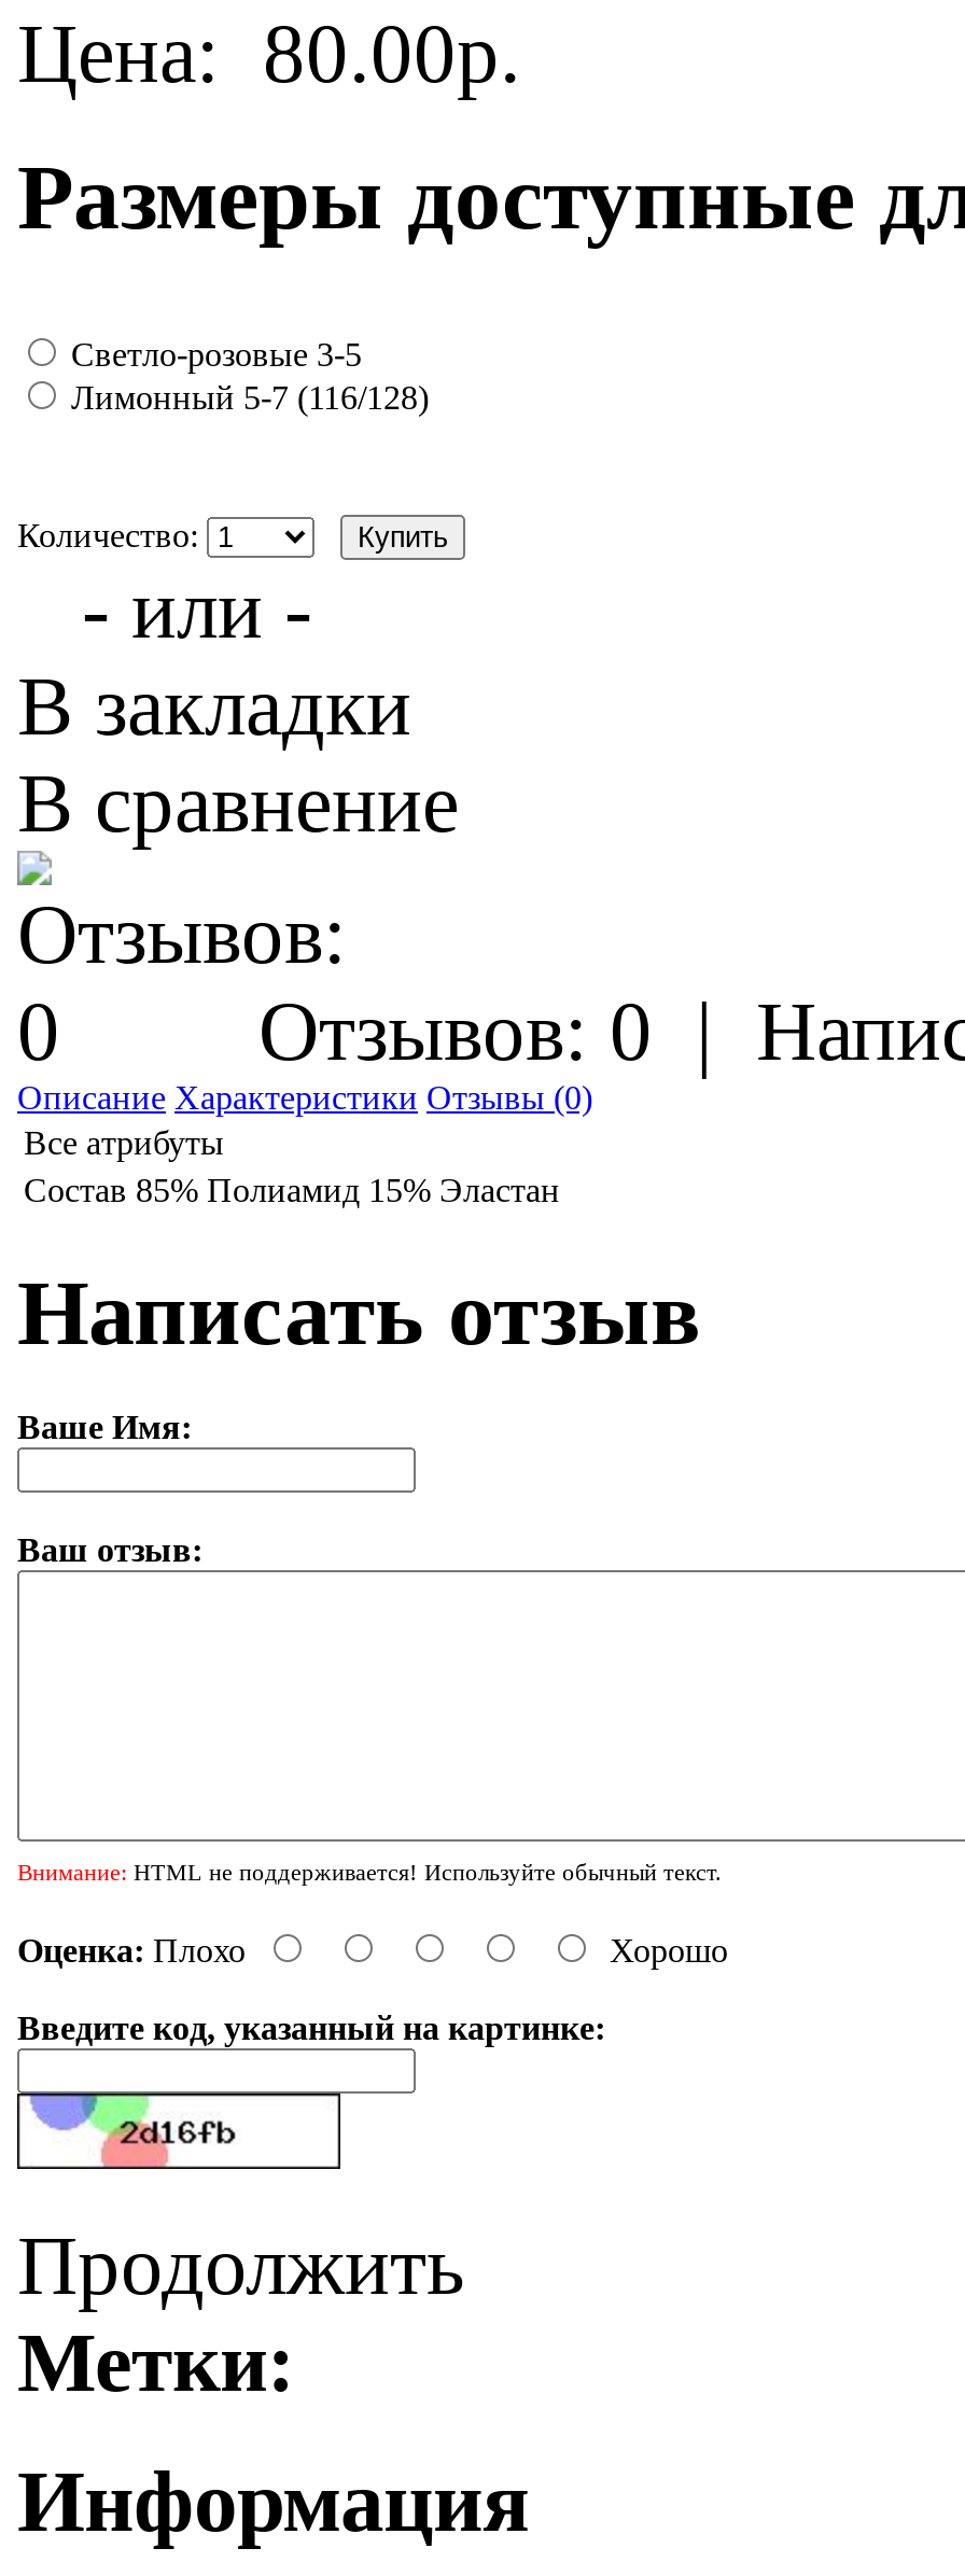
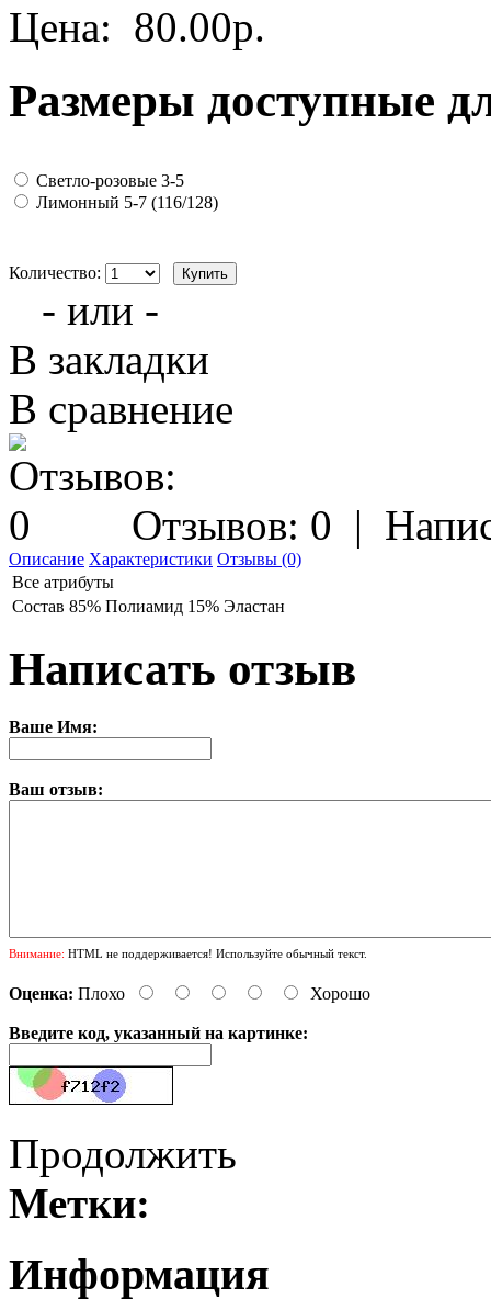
- [image]
+ [image]
